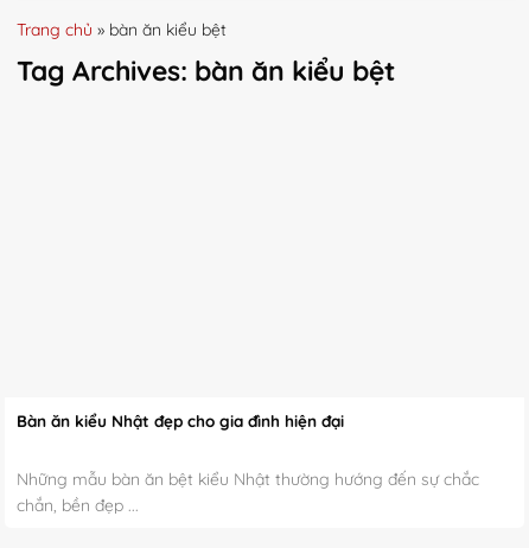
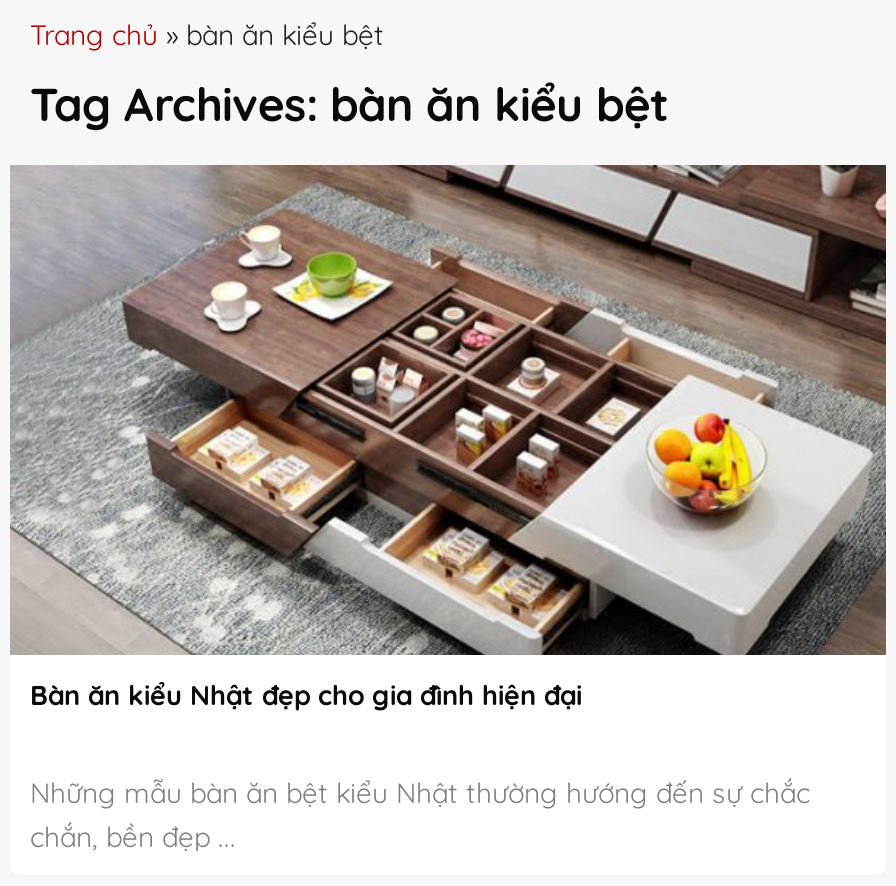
+ [image]
